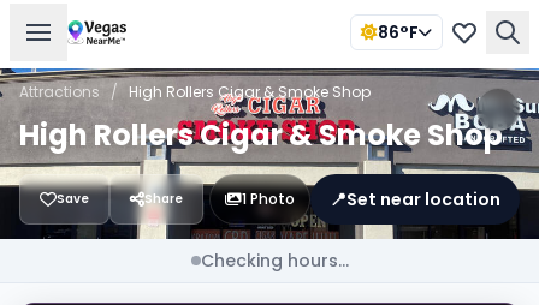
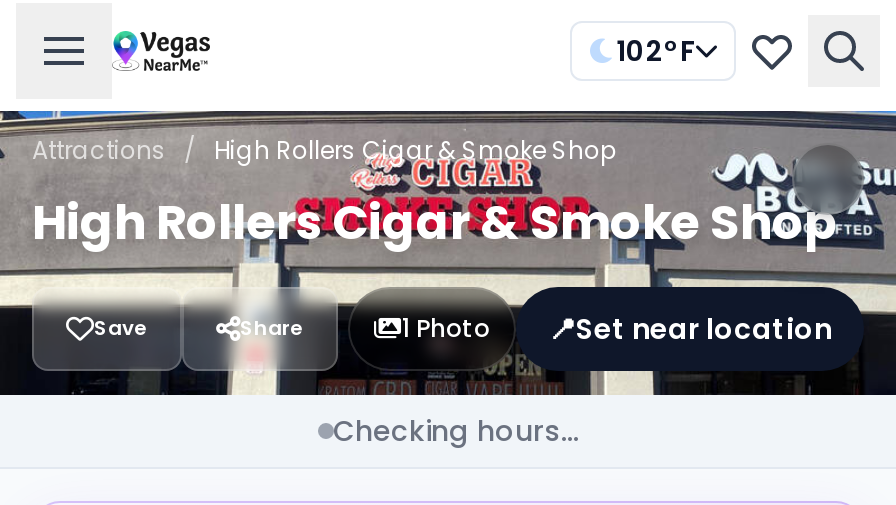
- 86°F
+ 102°F
